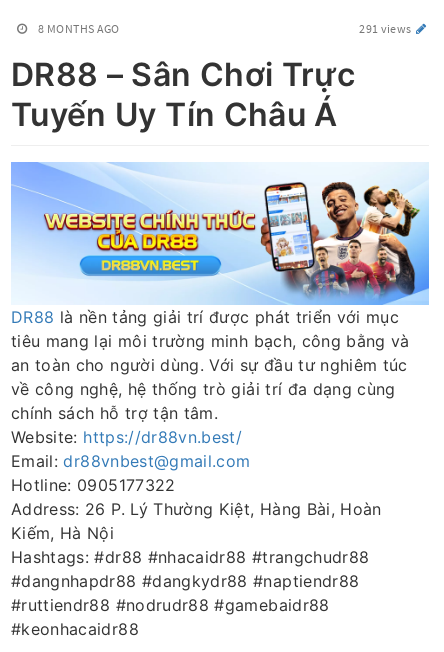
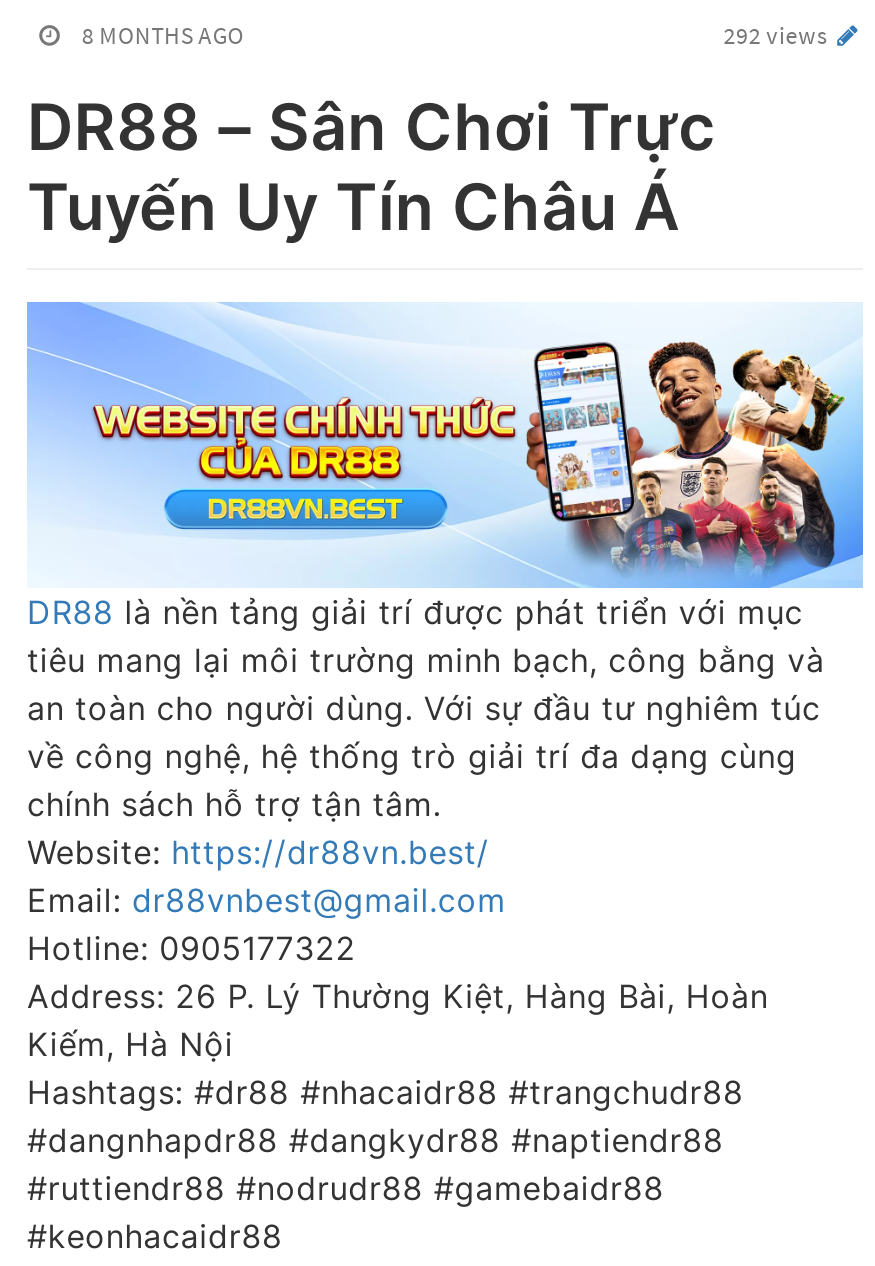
- 291 views
+ 292 views
